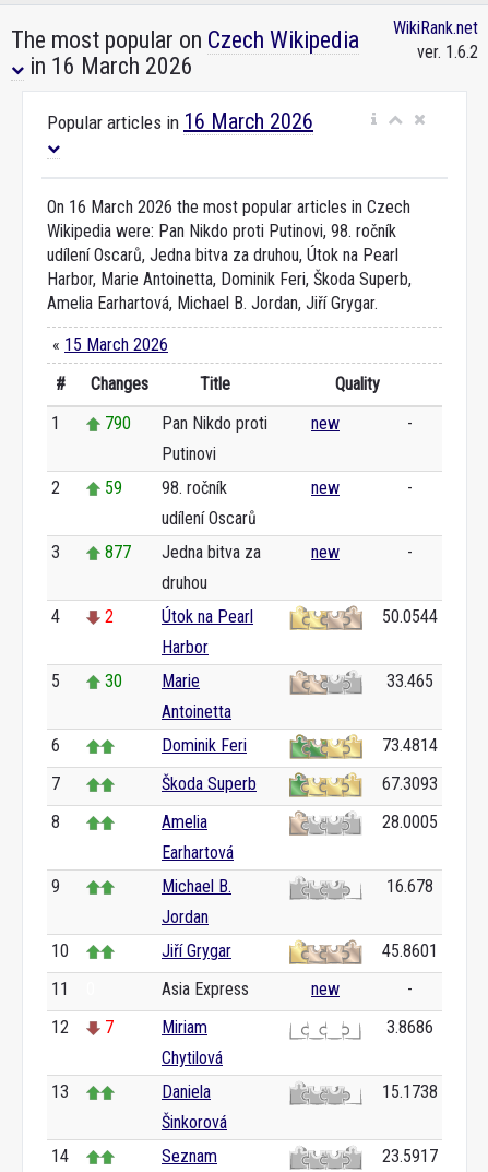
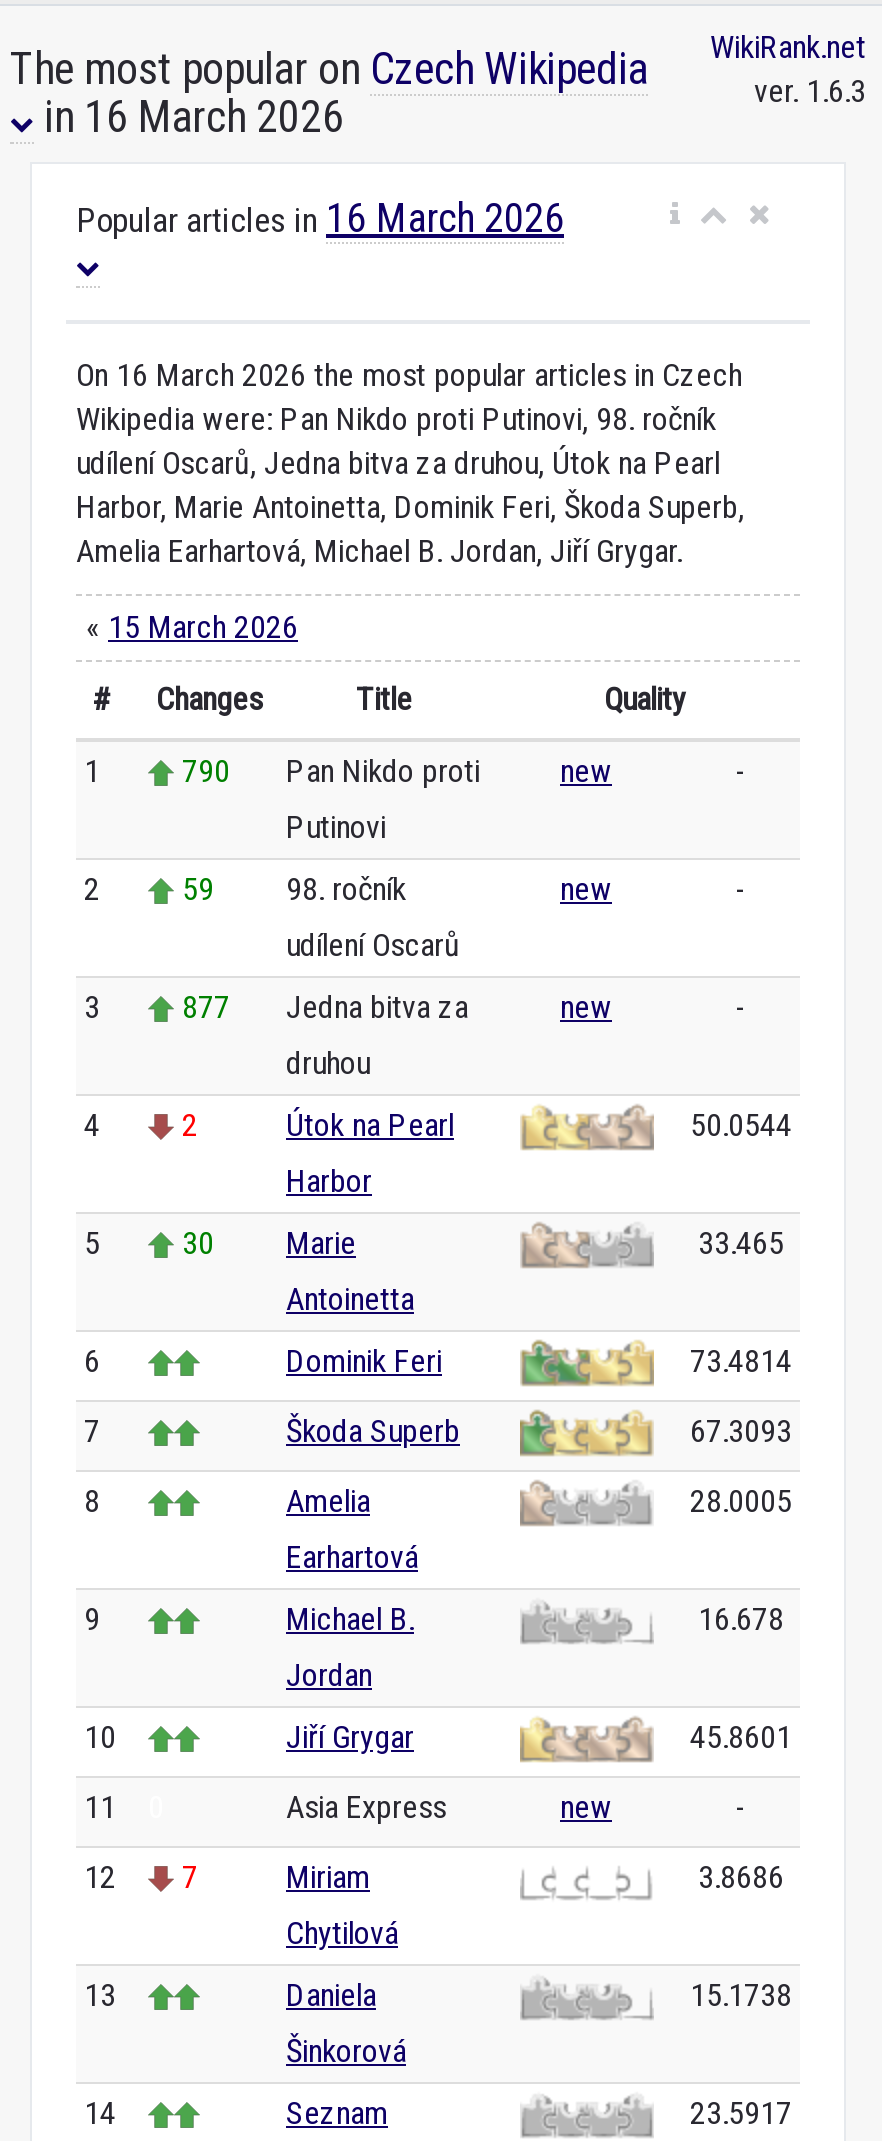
- ver. 1.6.2
+ ver. 1.6.3
